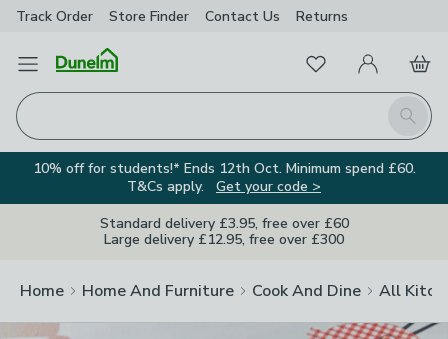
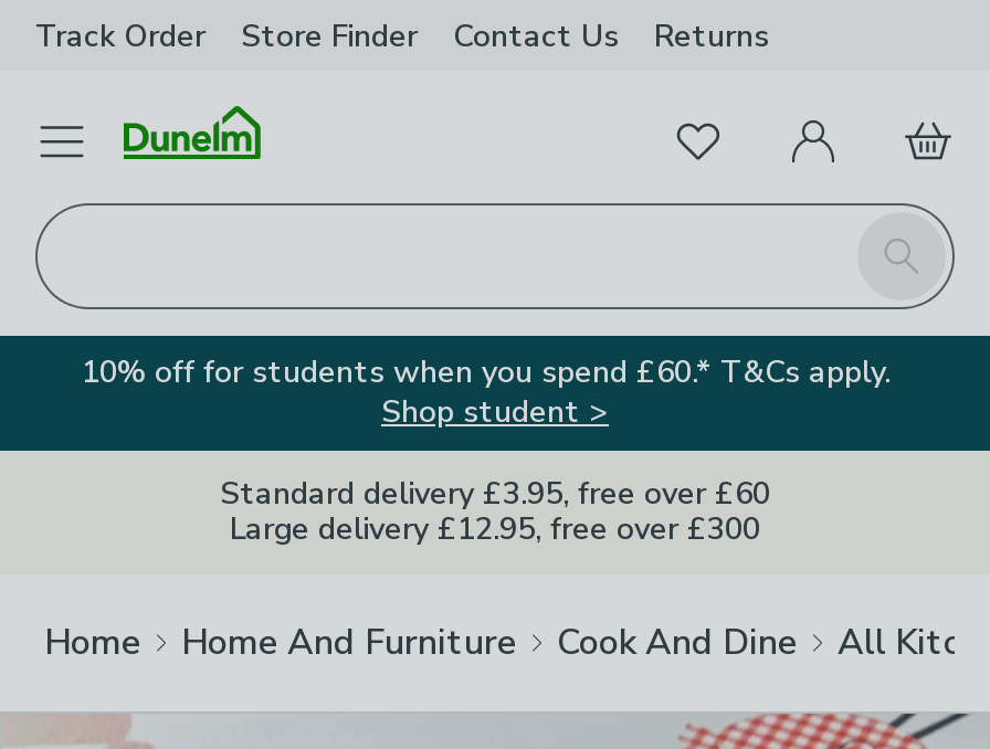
- 10% off for students!* Ends 12th Oct. Minimum spend £60.
- T&Cs apply. Get your code >
+ 10% off for students when you spend £60.* T&Cs apply.
+ Shop student >
